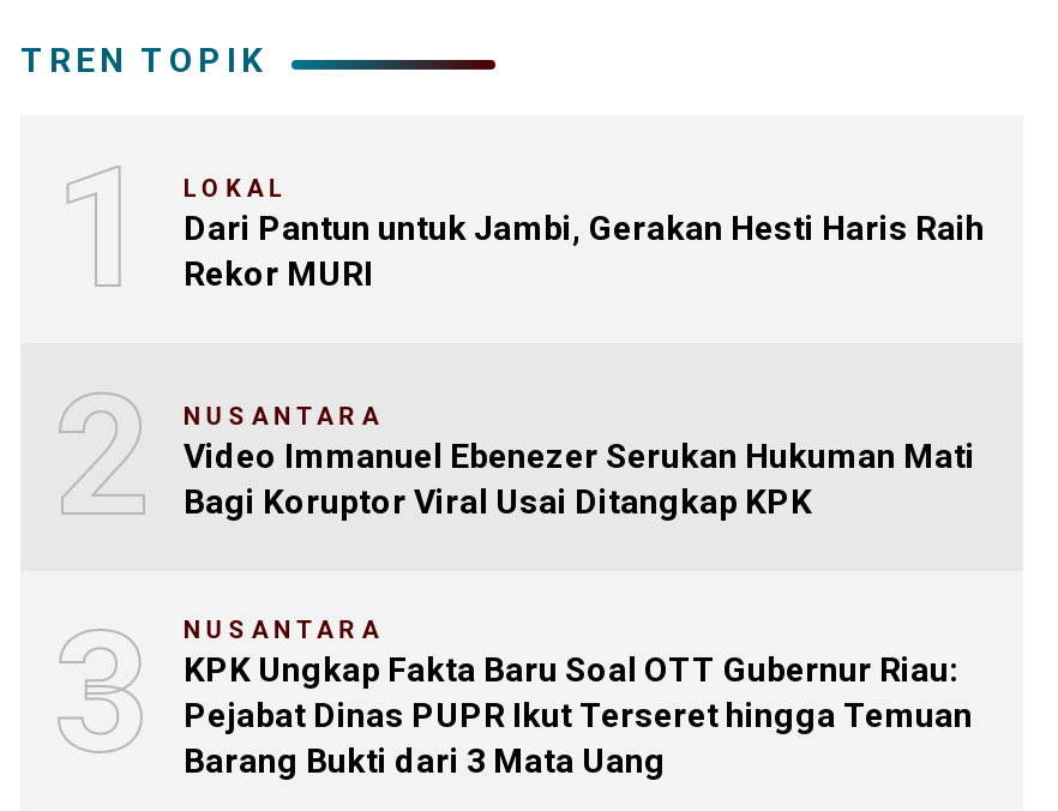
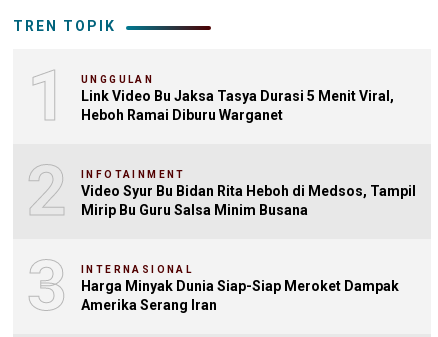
- LOKAL
- Dari Pantun untuk Jambi, Gerakan Hesti Haris Raih
- Rekor MURI
+ UNGGULAN
+ Link Video Bu Jaksa Tasya Durasi 5 Menit Viral,
+ Heboh Ramai Diburu Warganet

- NUSANTARA
- Video Immanuel Ebenezer Serukan Hukuman Mati
- Bagi Koruptor Viral Usai Ditangkap KPK
+ INFOTAINMENT
+ Video Syur Bu Bidan Rita Heboh di Medsos, Tampil
+ Mirip Bu Guru Salsa Minim Busana

- NUSANTARA
- KPK Ungkap Fakta Baru Soal OTT Gubernur Riau:
- Pejabat Dinas PUPR Ikut Terseret hingga Temuan
- Barang Bukti dari 3 Mata Uang
+ INTERNASIONAL
+ Harga Minyak Dunia Siap-Siap Meroket Dampak
+ Amerika Serang Iran
